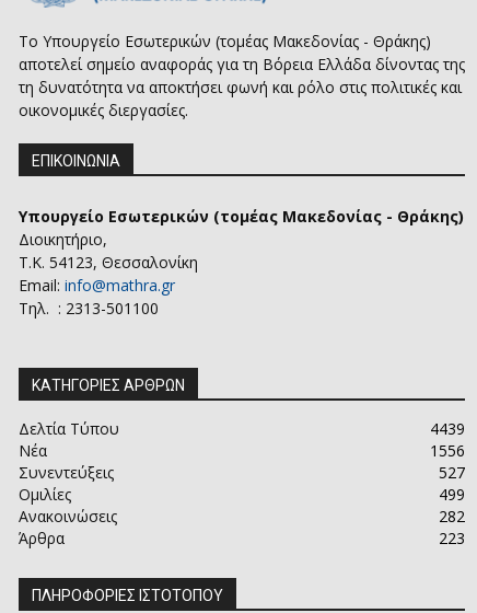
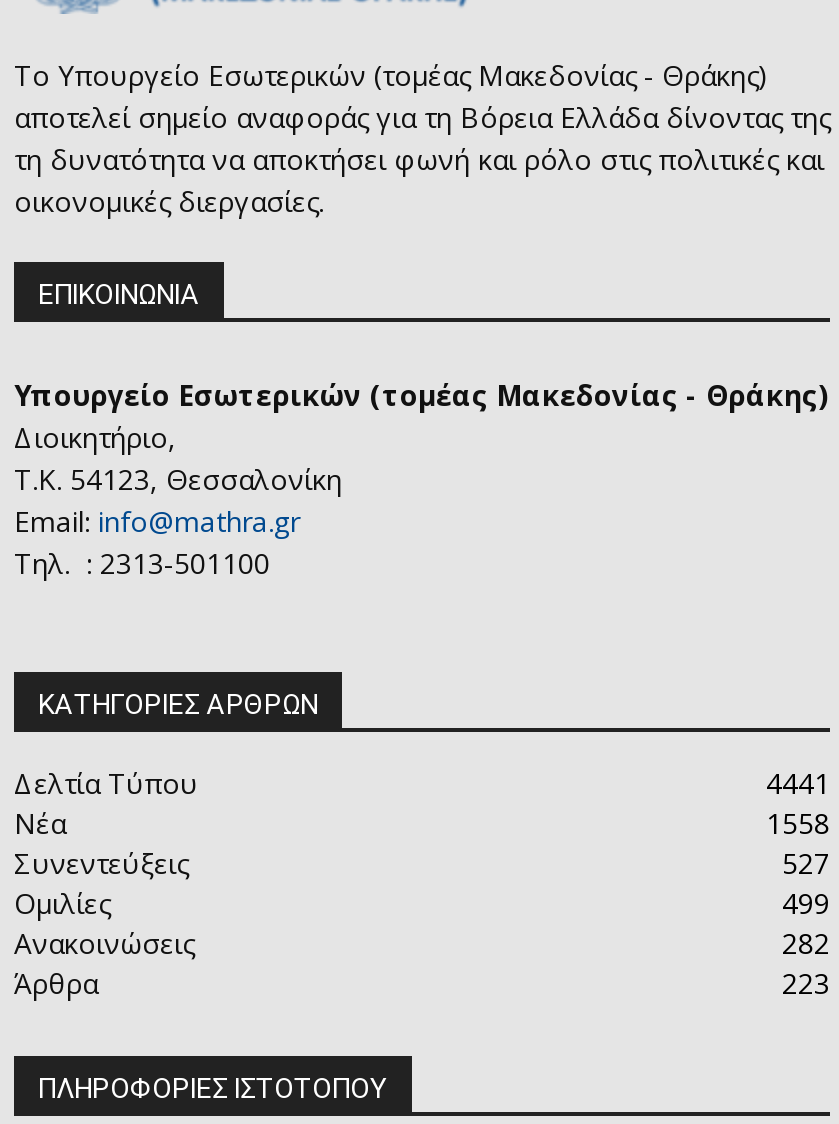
- 4439
+ 4441

- 1556
+ 1558
